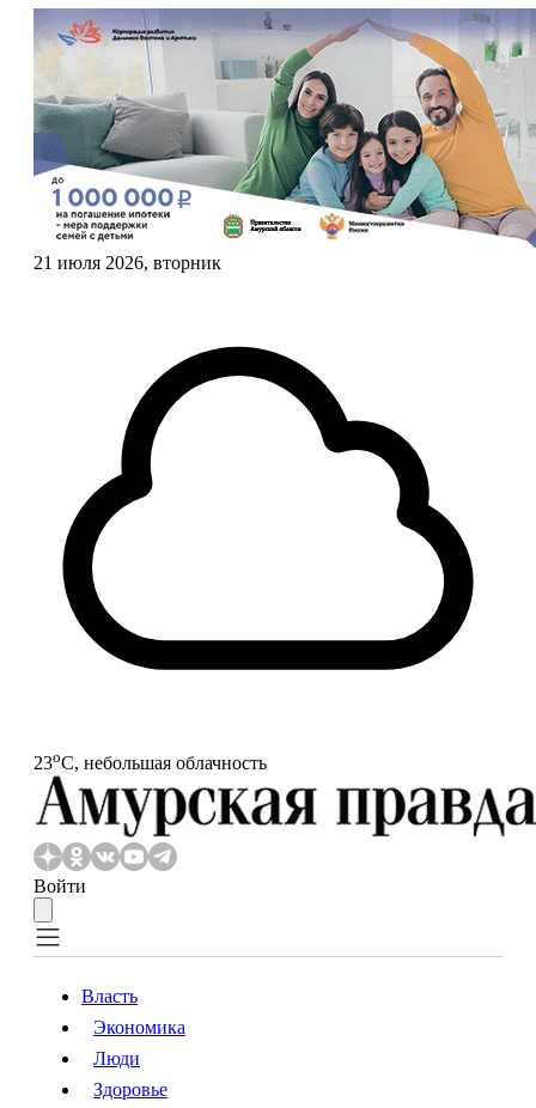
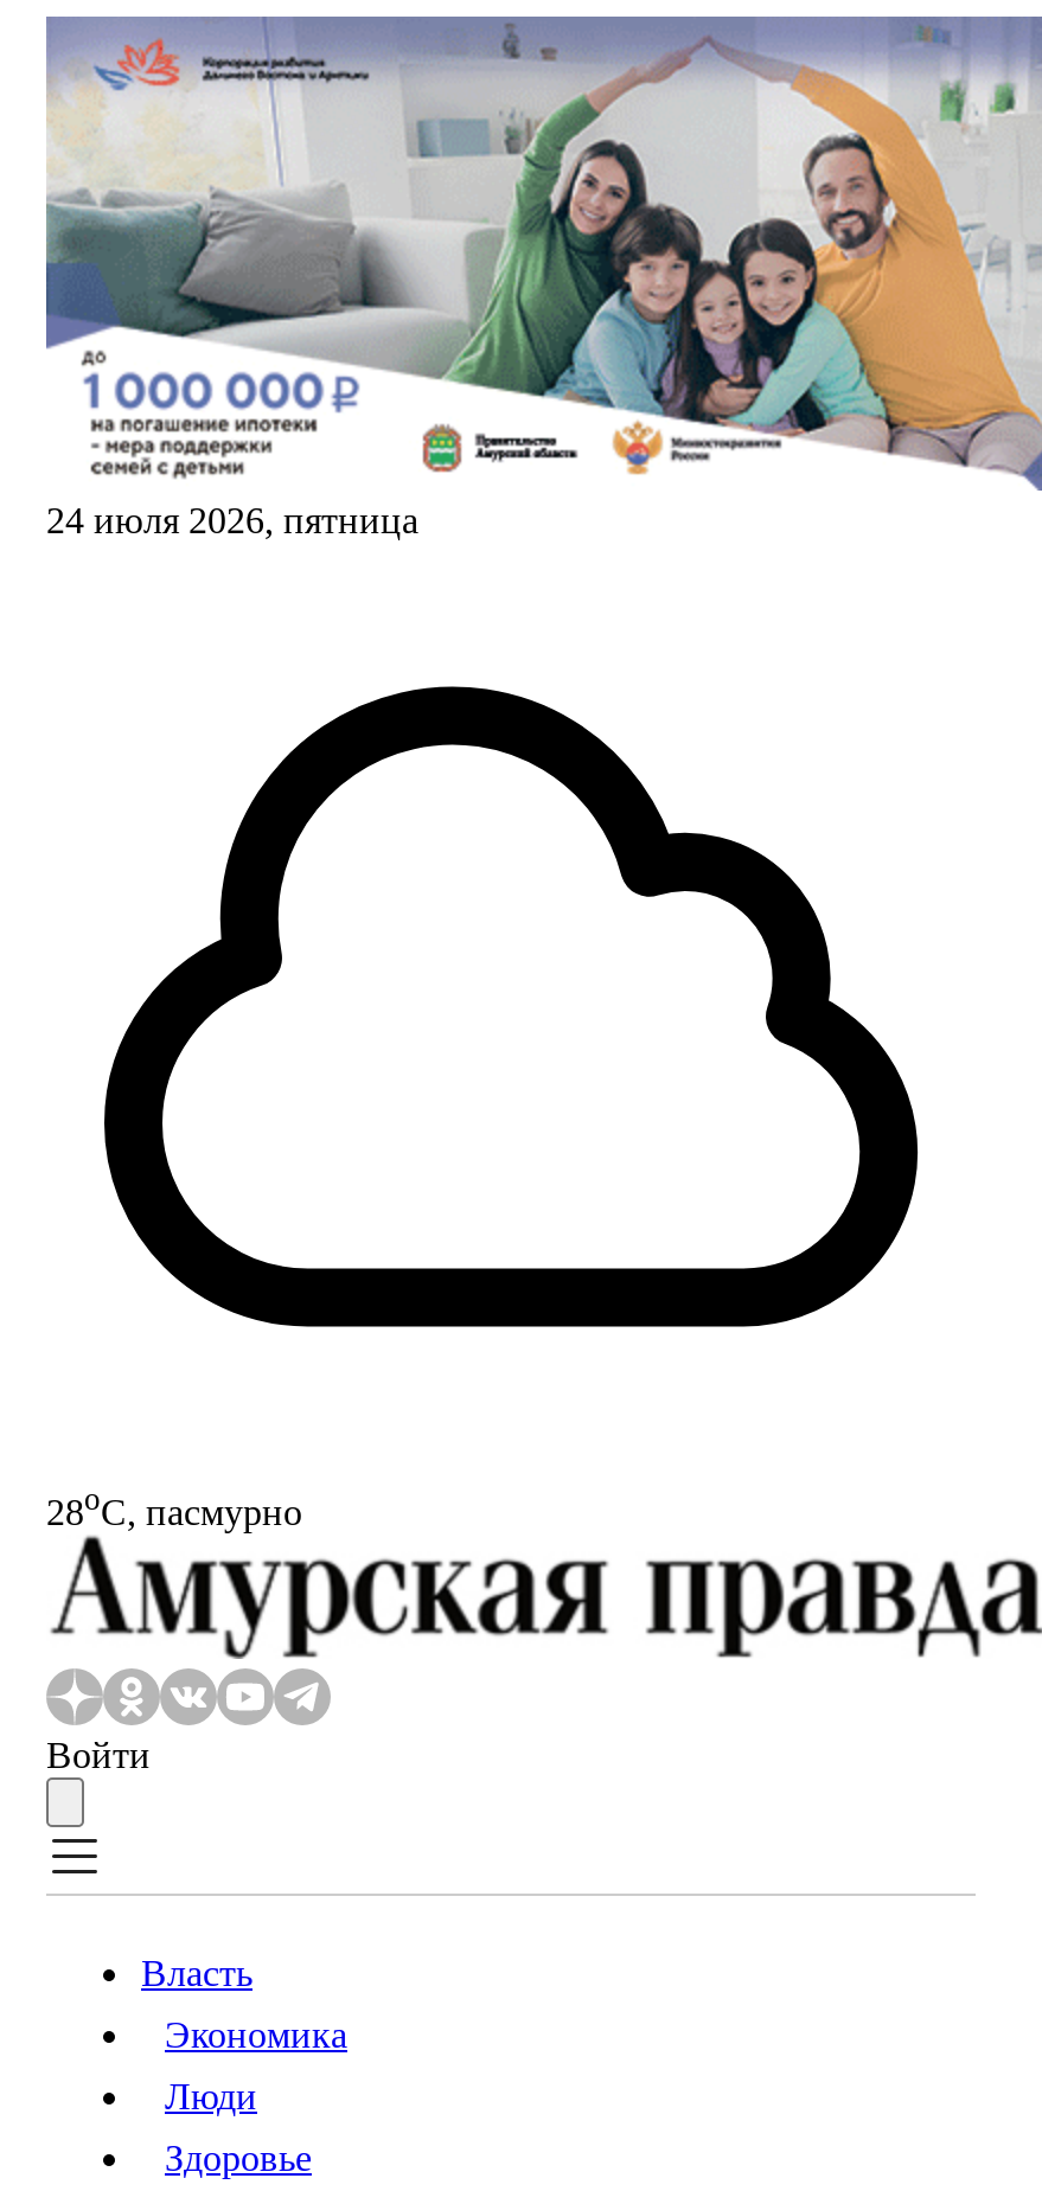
- 21 июля 2026, вторник
+ 24 июля 2026, пятница

- 23oС, небольшая облачность
+ 28oС, пасмурно
